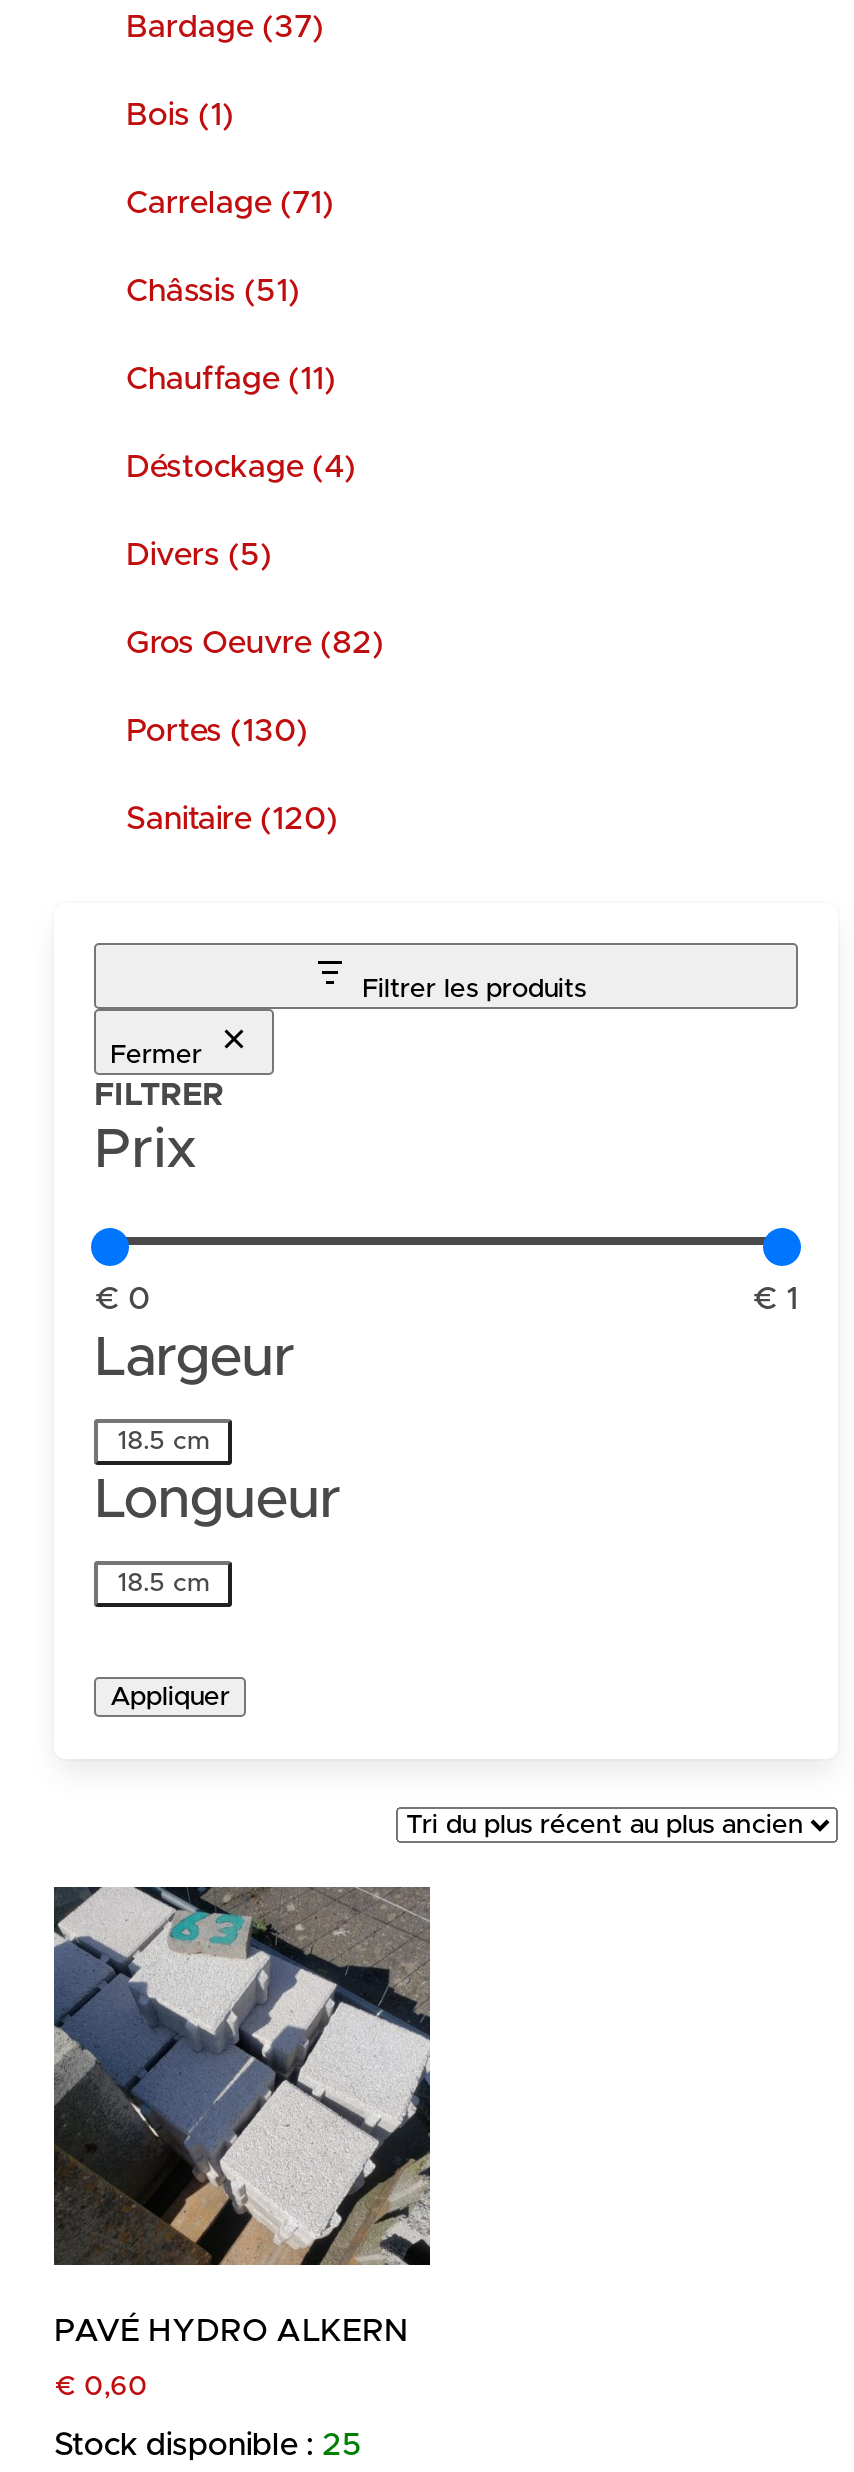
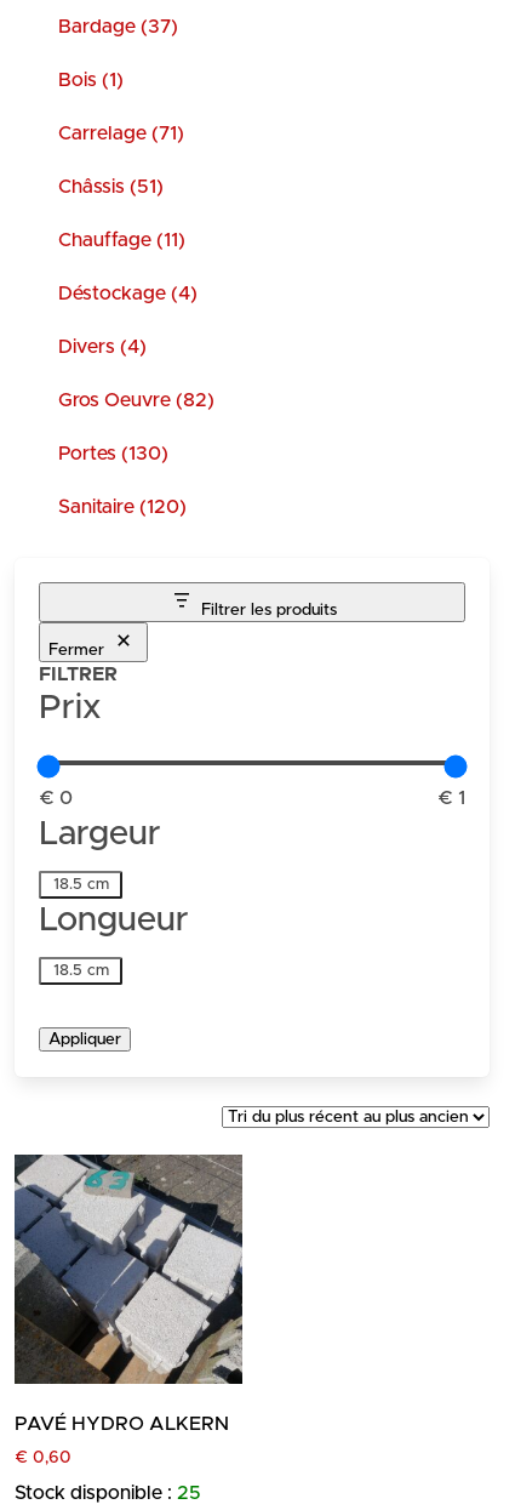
- Divers (5)
+ Divers (4)
